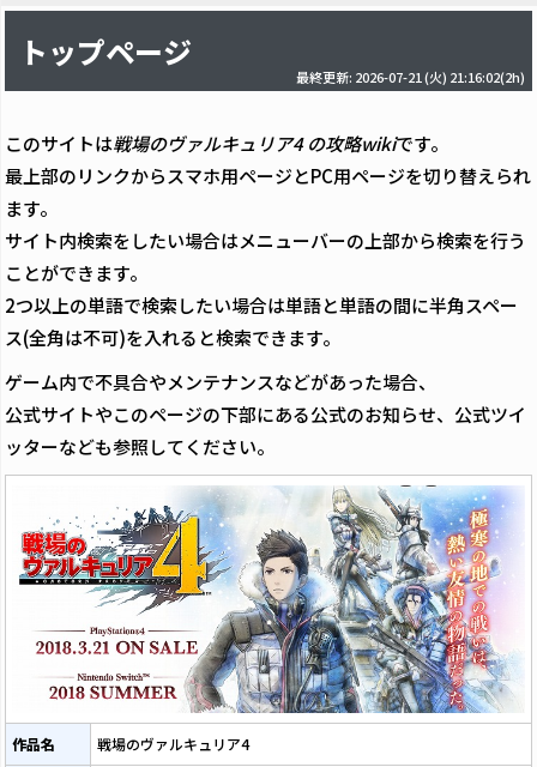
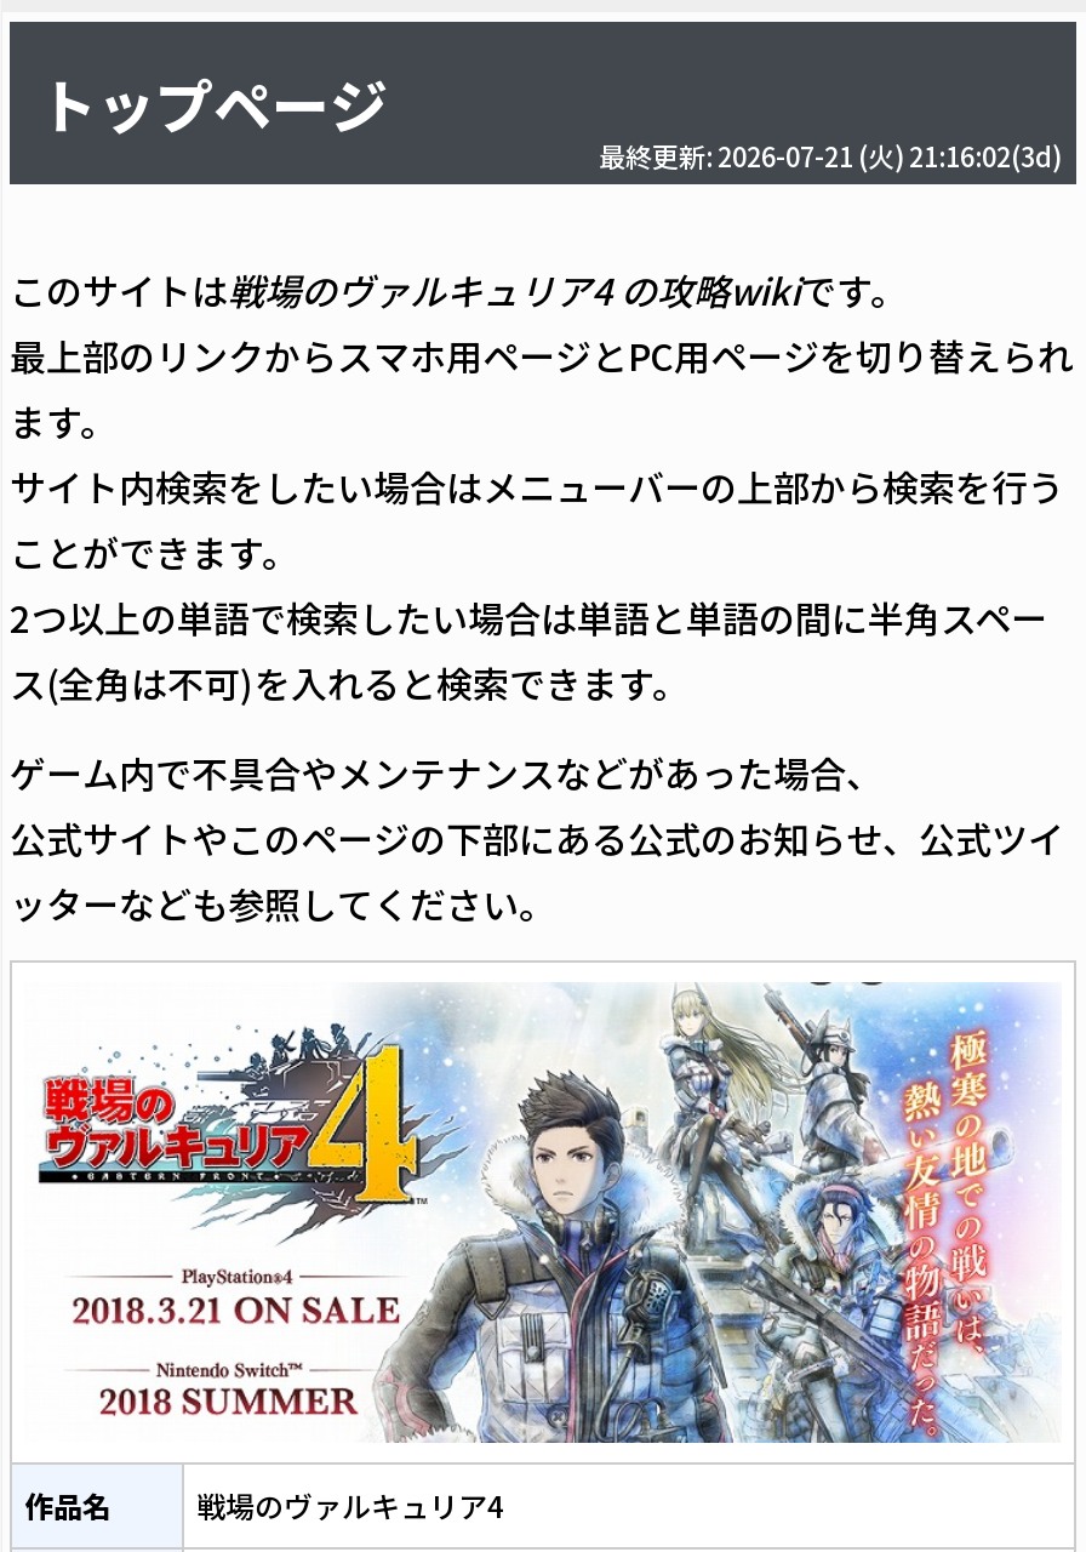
- 最終更新: 2026-07-21 (火) 21:16:02(2h)
+ 最終更新: 2026-07-21 (火) 21:16:02(3d)
